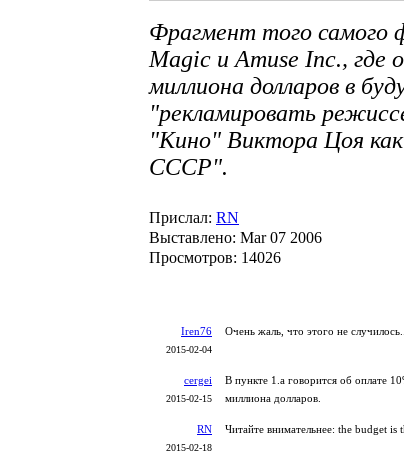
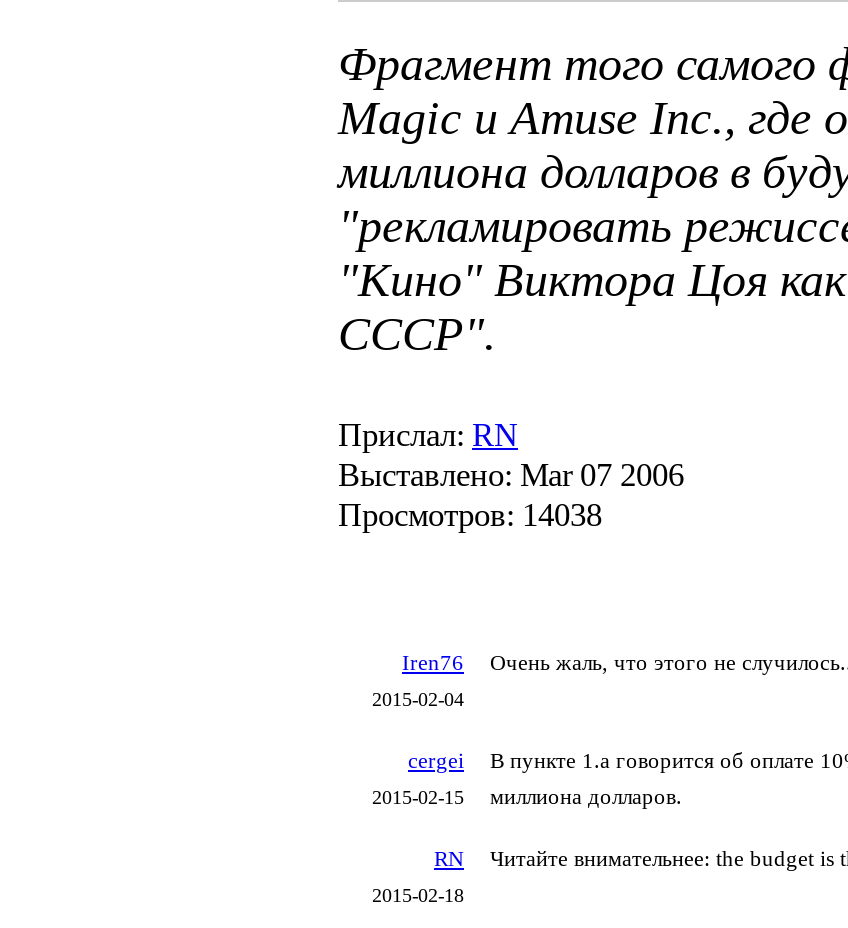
- Просмотров: 14026
+ Просмотров: 14038
